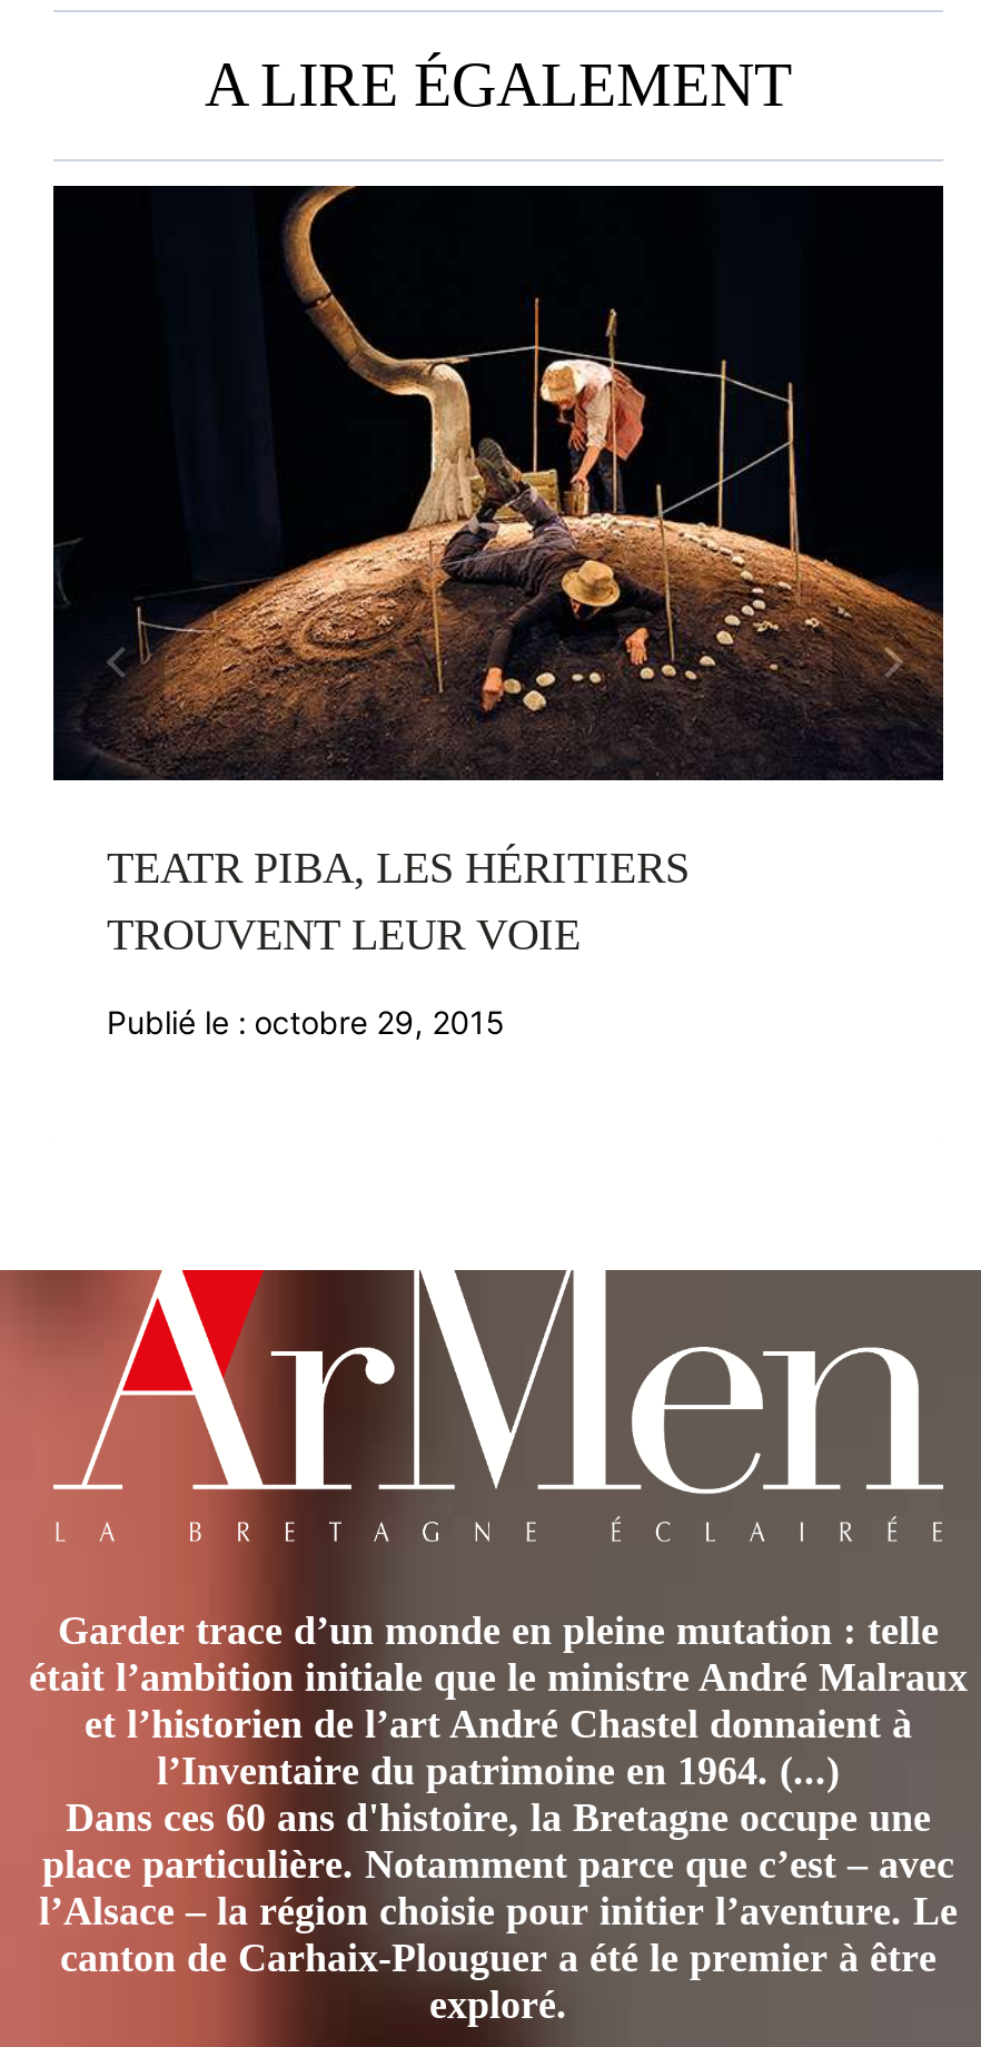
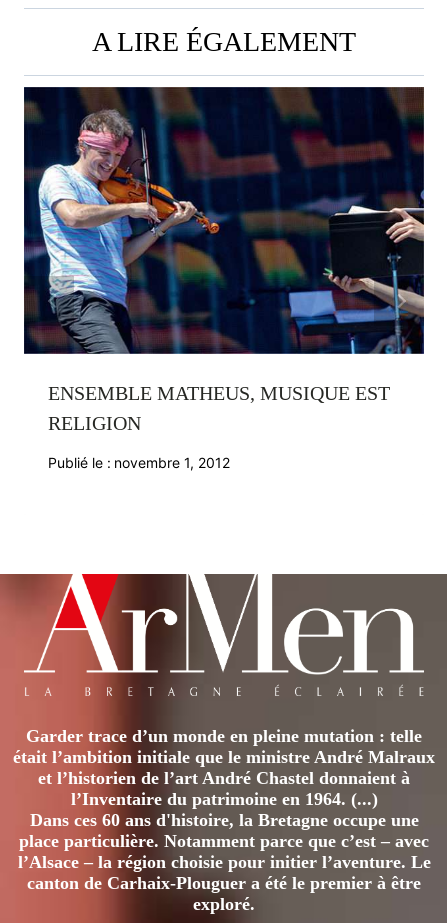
- [image]
- TEATR PIBA, LES HÉRITIERS
- TROUVENT LEUR VOIE
+ [image]
+ ENSEMBLE MATHEUS, MUSIQUE EST
+ RELIGION

- Publié le : octobre 29, 2015
+ Publié le : novembre 1, 2012
